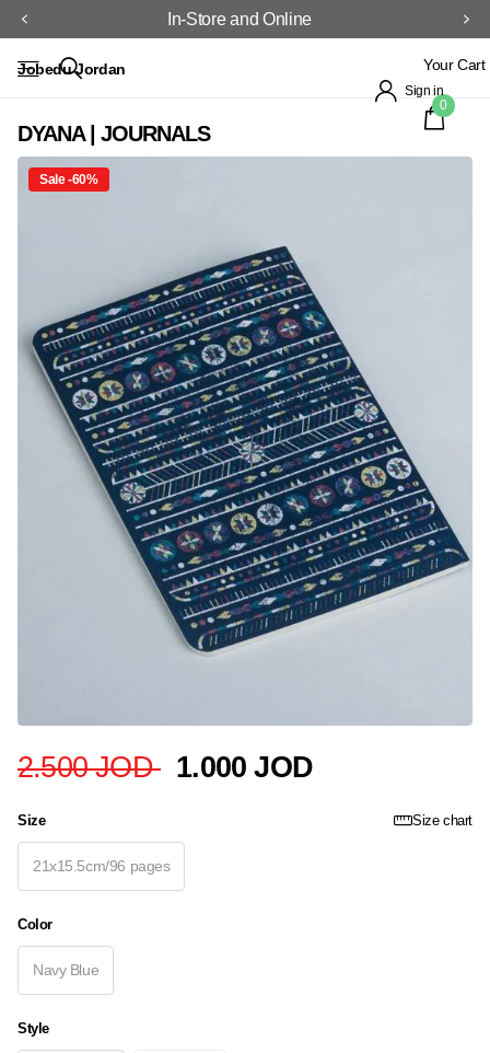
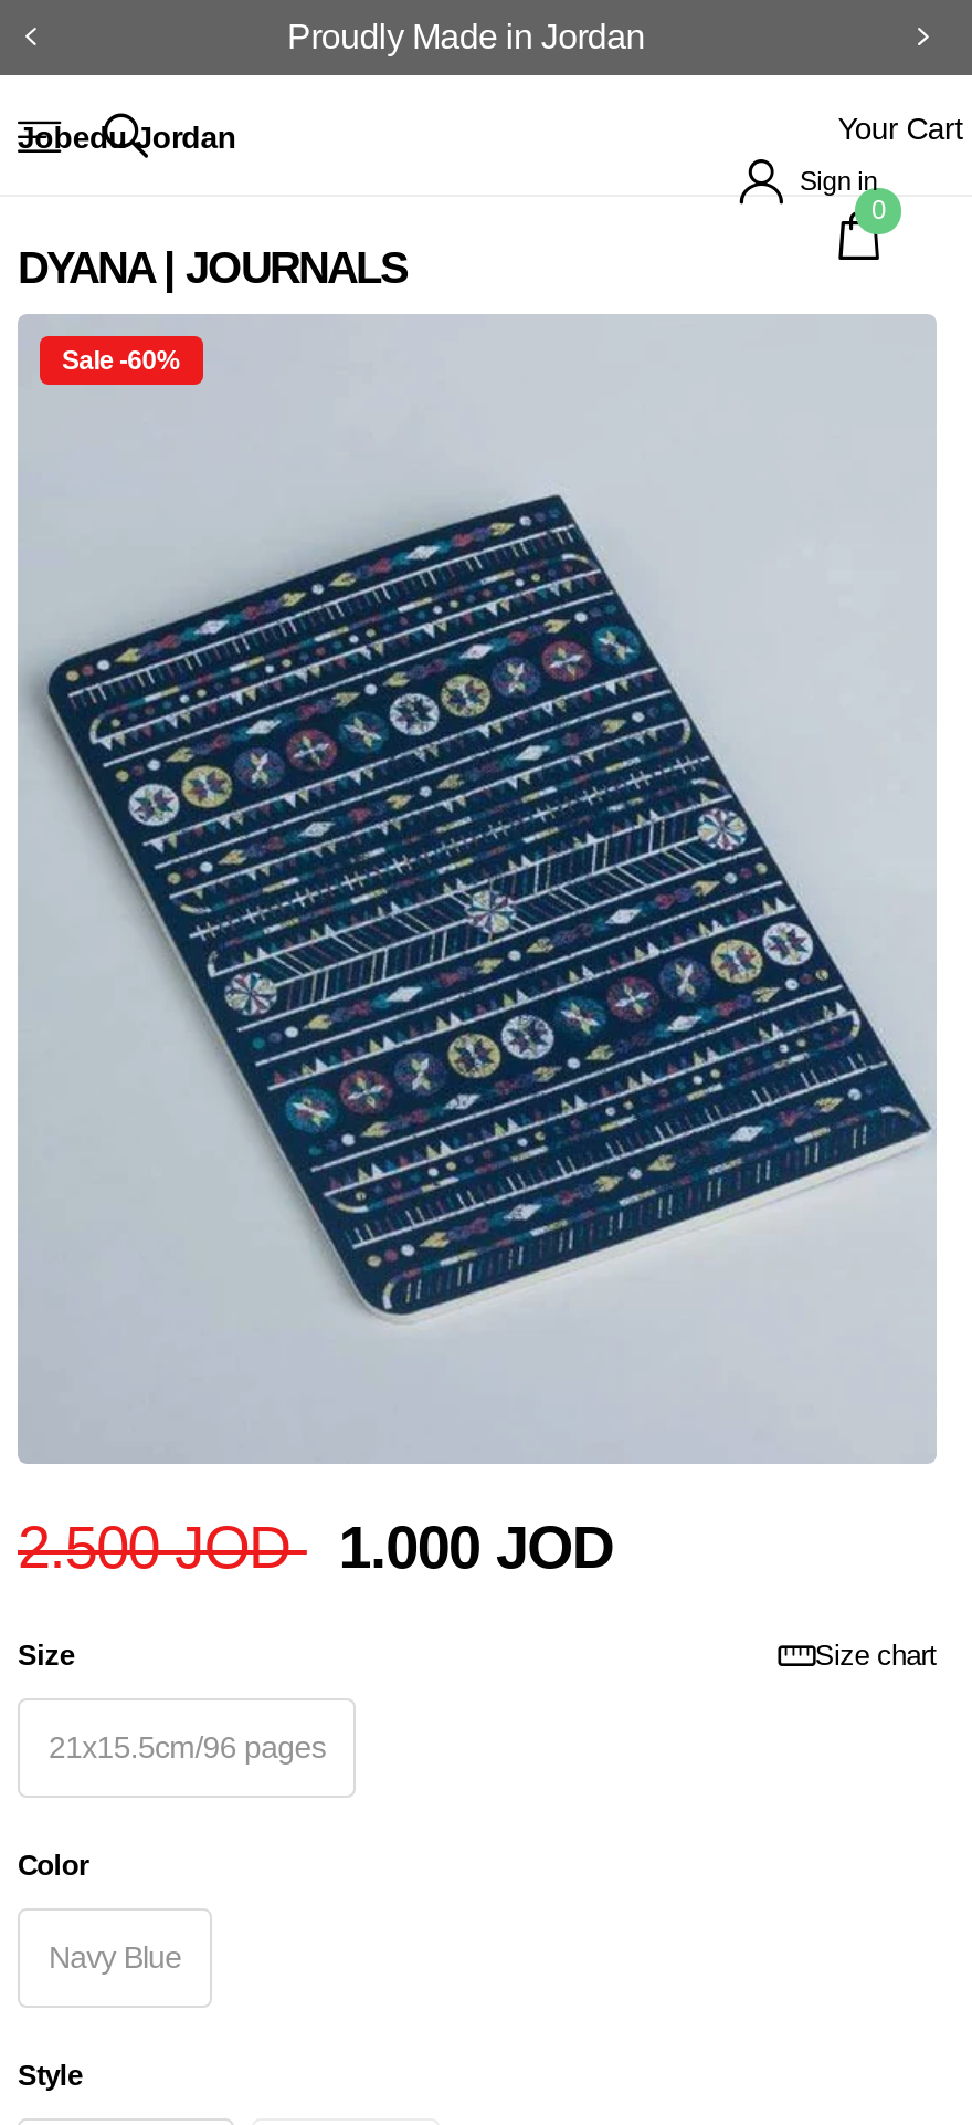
- In-Store and Online
+ Proudly Made in Jordan
